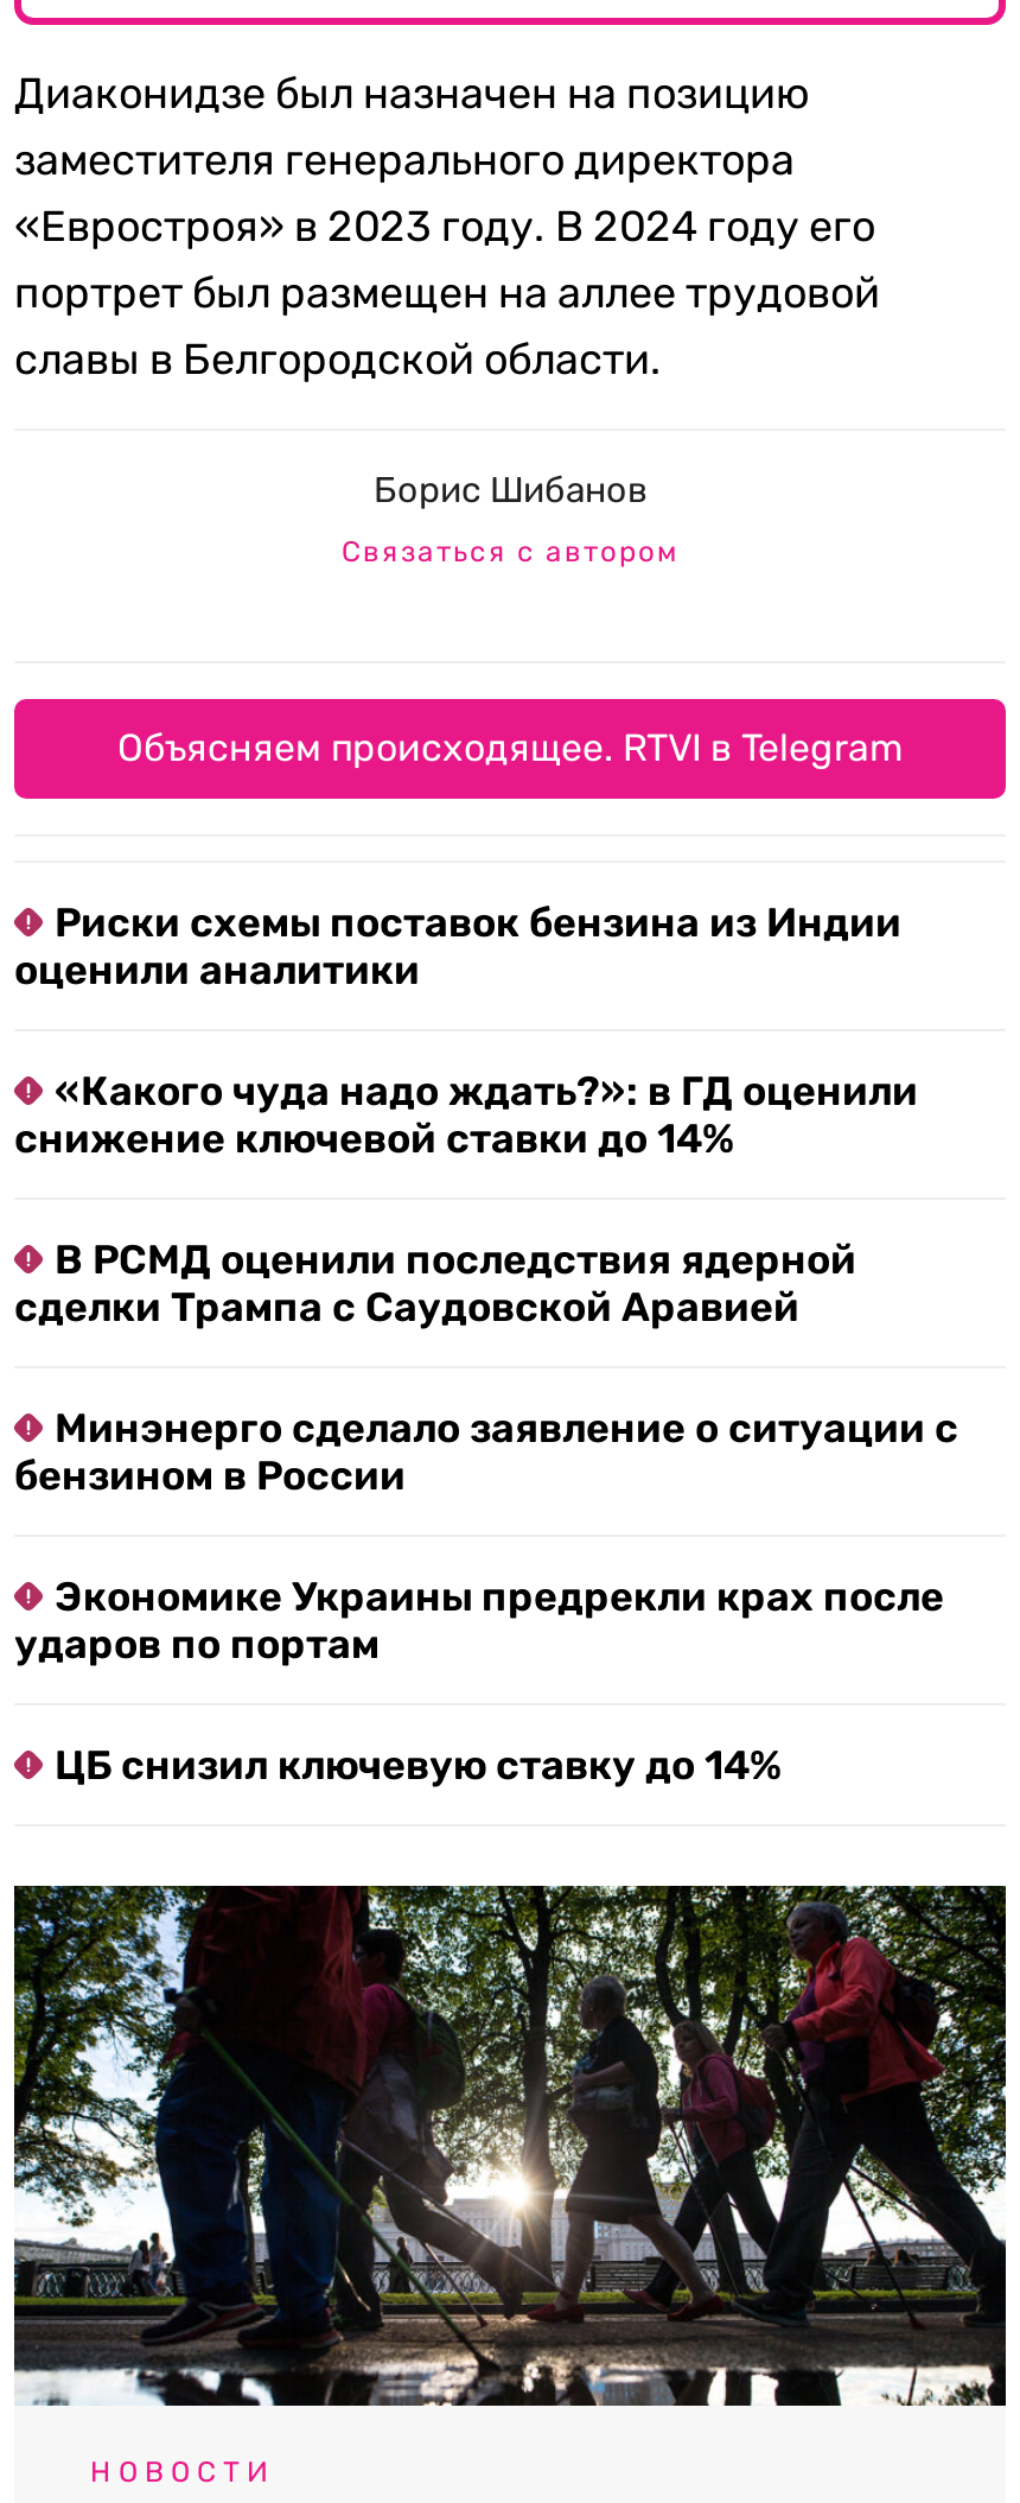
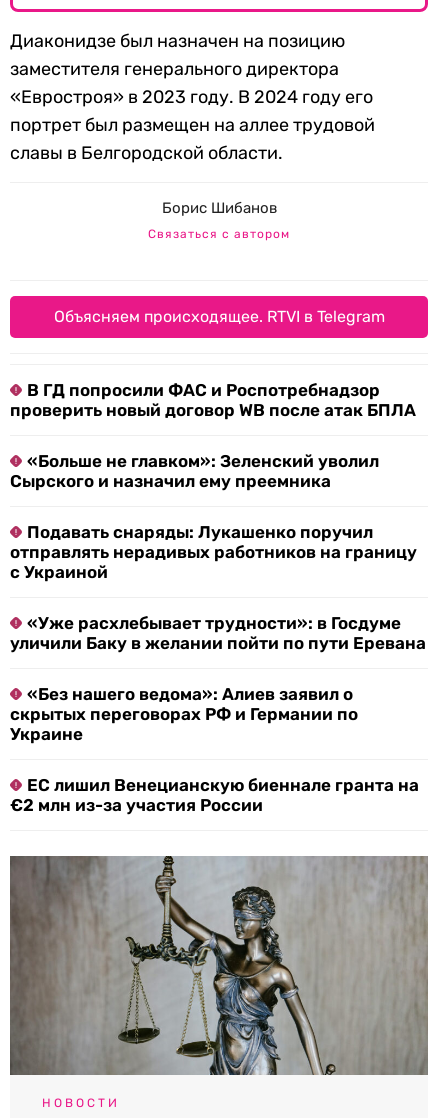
- Риски схемы поставок бензина из Индии
- оценили аналитики
+ В ГД попросили ФАС и Роспотребнадзор
+ проверить новый договор WB после атак БПЛА

- «Какого чуда надо ждать?»: в ГД оценили
- снижение ключевой ставки до 14%
+ «Больше не главком»: Зеленский уволил
+ Сырского и назначил ему преемника

- В РСМД оценили последствия ядерной
- сделки Трампа с Саудовской Аравией
+ Подавать снаряды: Лукашенко поручил
+ отправлять нерадивых работников на границу
+ с Украиной

- Минэнерго сделало заявление о ситуации с
- бензином в России
+ «Уже расхлебывает трудности»: в Госдуме
+ уличили Баку в желании пойти по пути Еревана

- Экономике Украины предрекли крах после
- ударов по портам
+ «Без нашего ведома»: Алиев заявил о
+ скрытых переговорах РФ и Германии по
+ Украине

- ЦБ снизил ключевую ставку до 14%
+ ЕС лишил Венецианскую биеннале гранта на
+ €2 млн из-за участия России

- [image]
+ [image]
